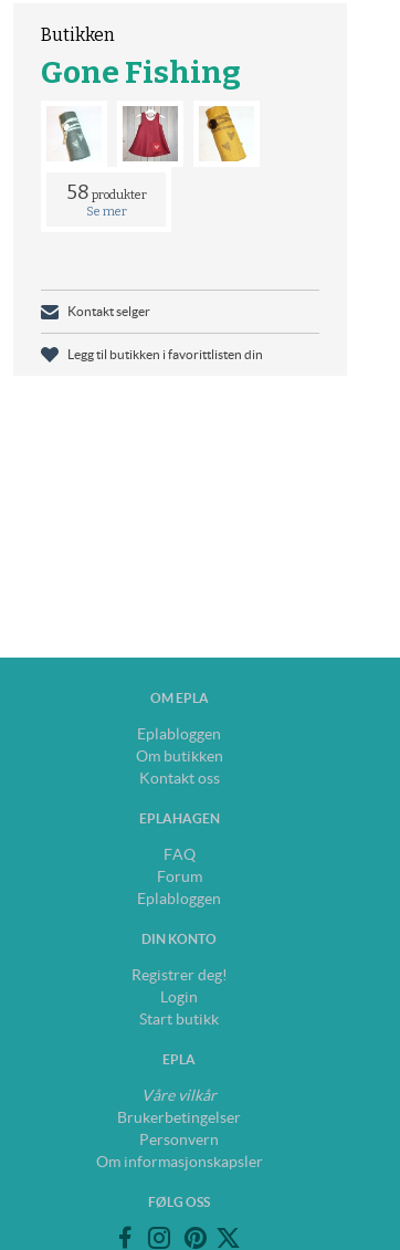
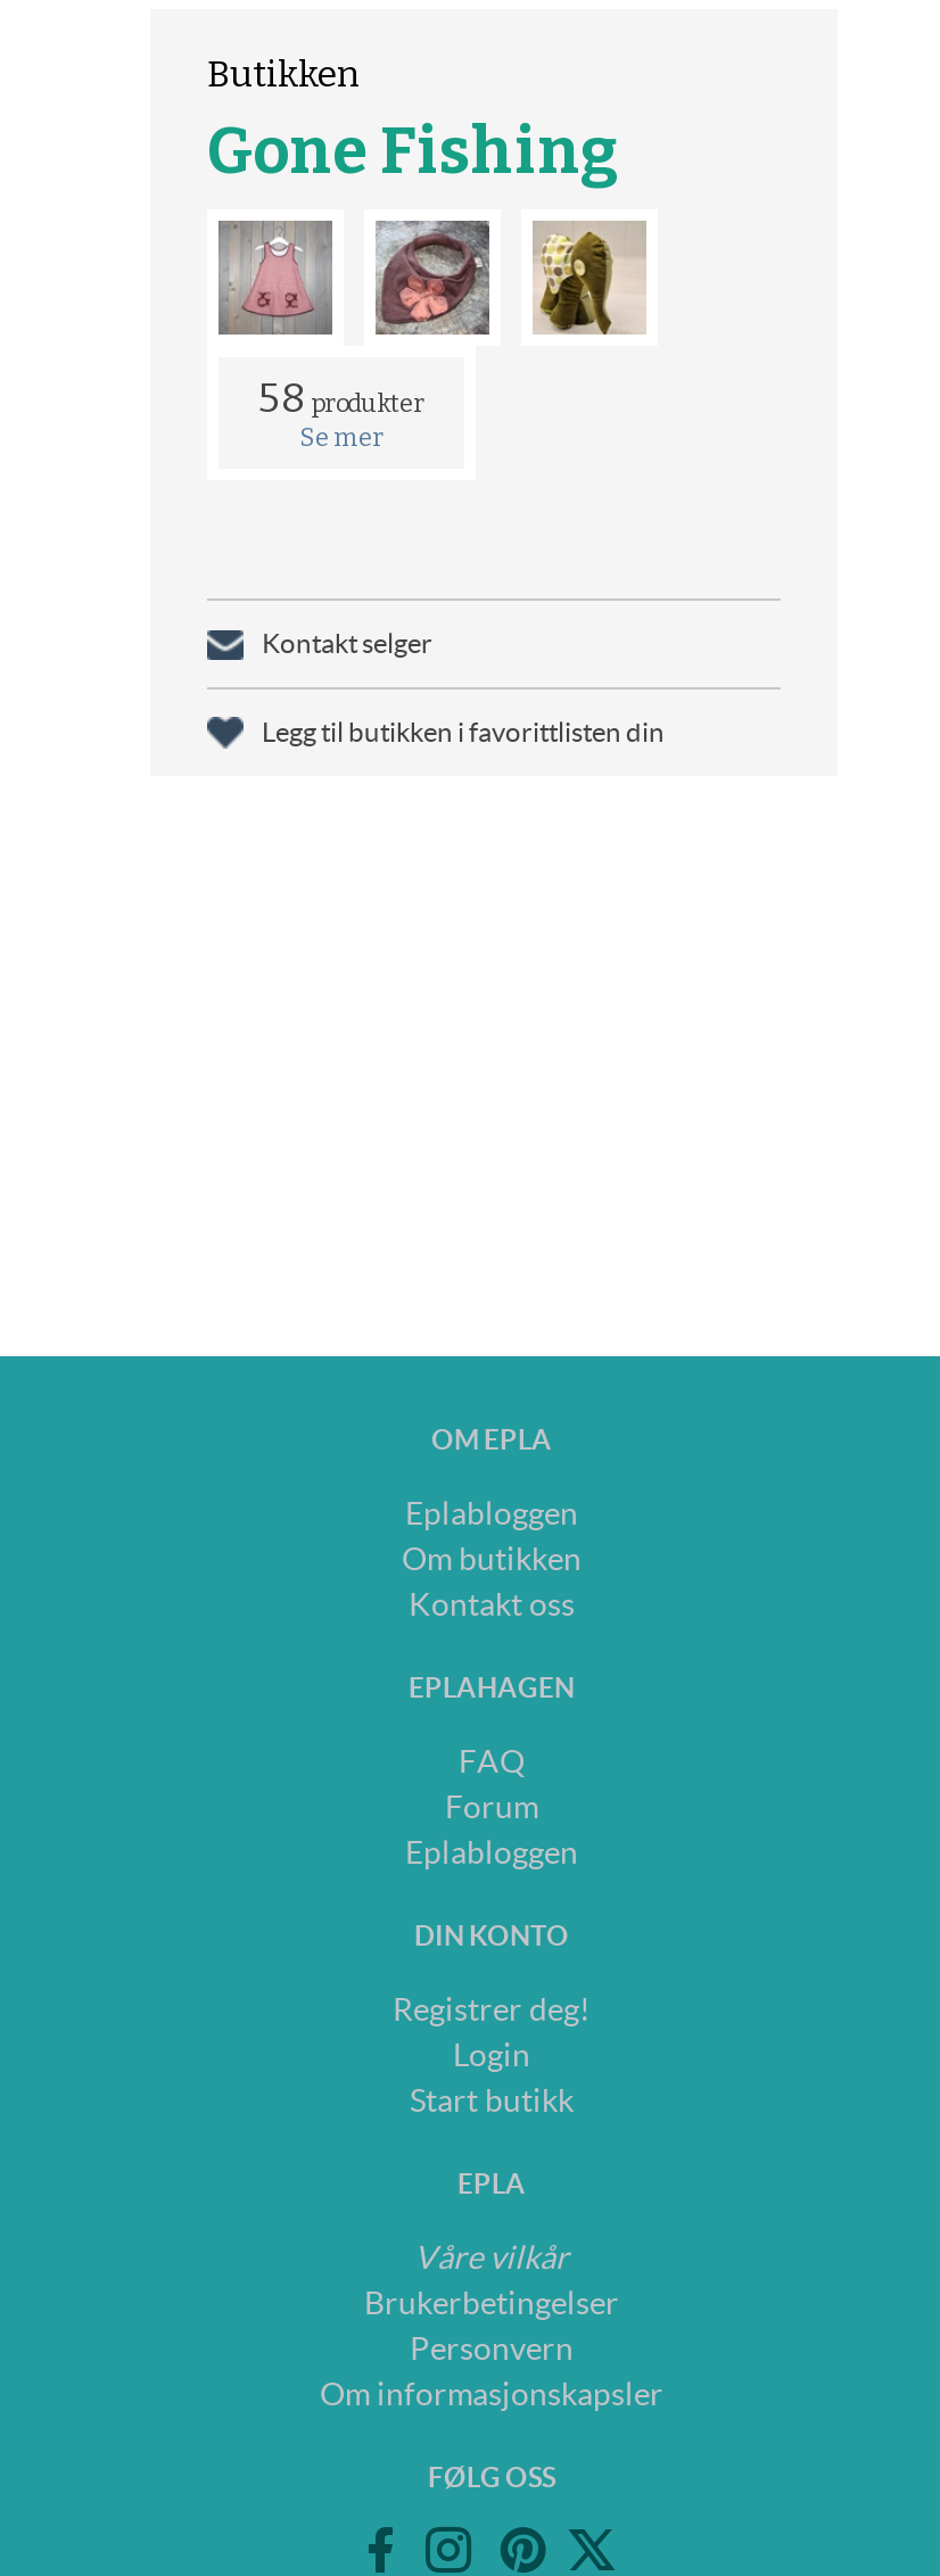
- [image]
+ [image]

- [image]
+ [image]

- [image]
+ [image]
